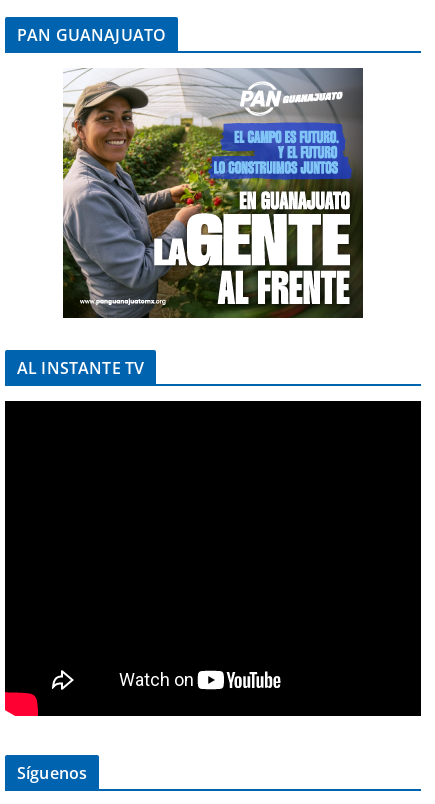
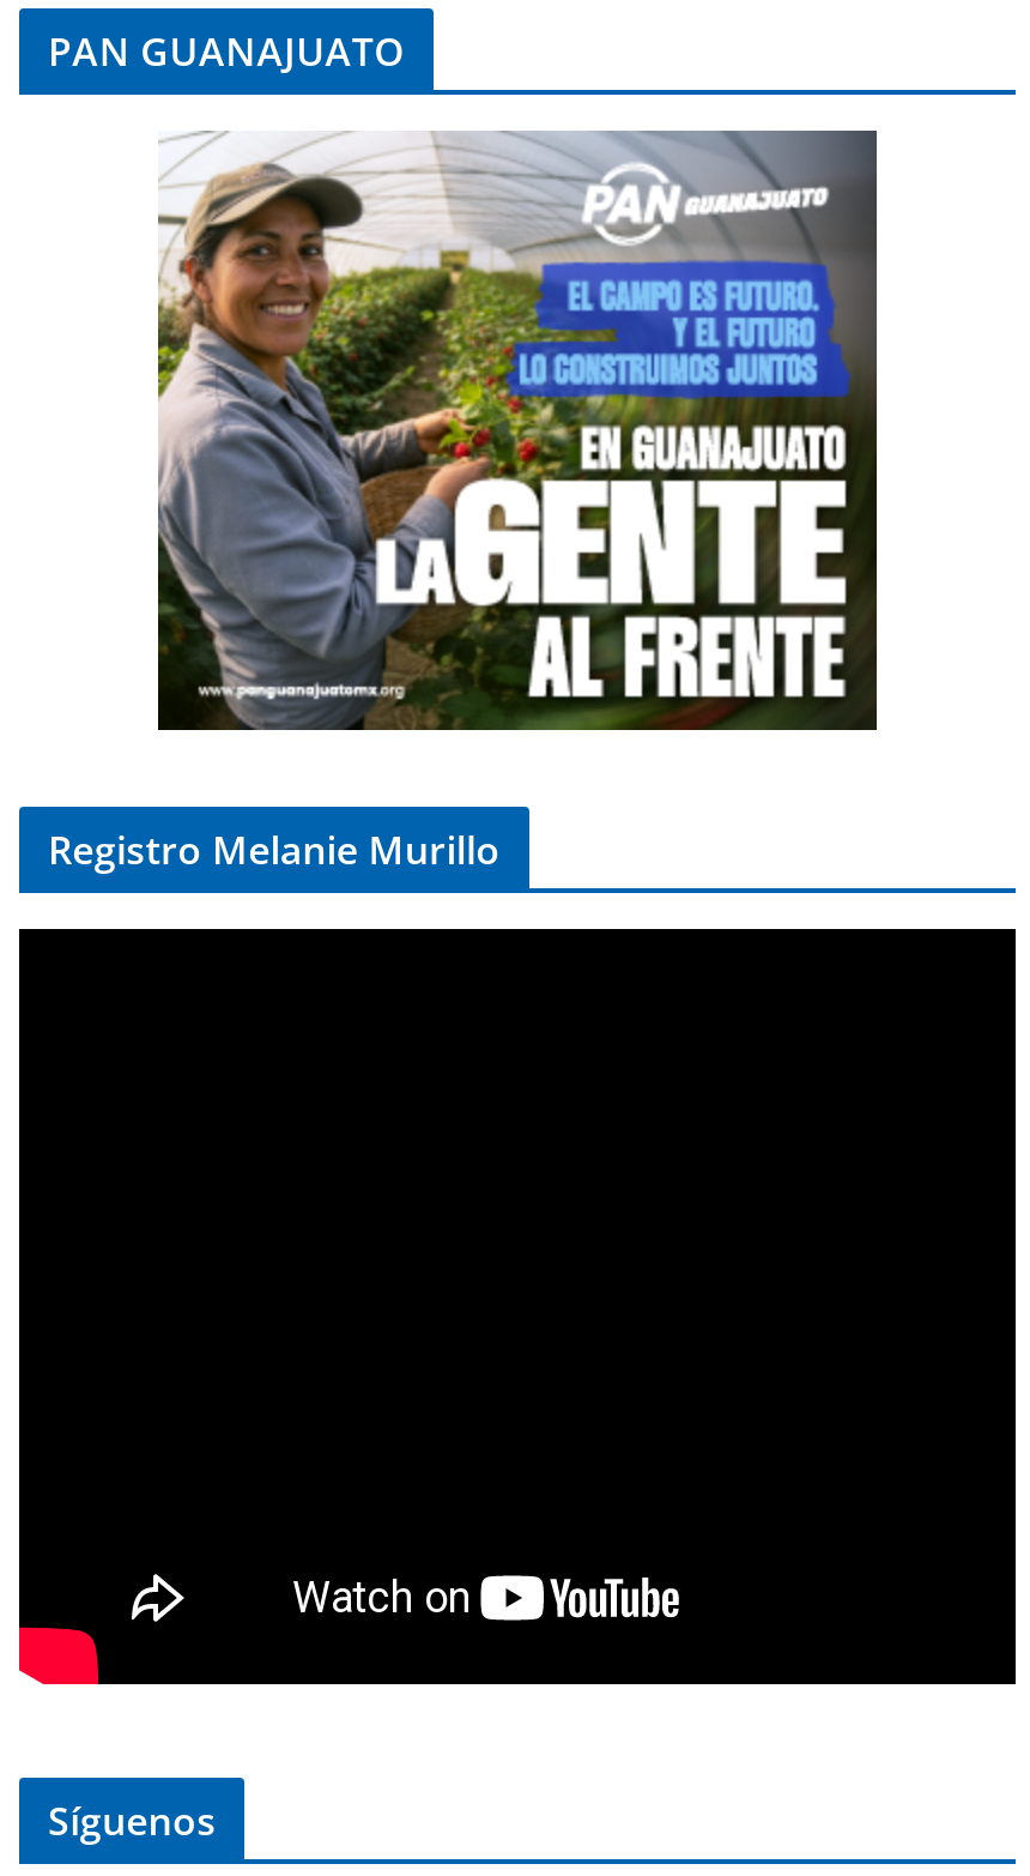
- AL INSTANTE TV
+ Registro Melanie Murillo
